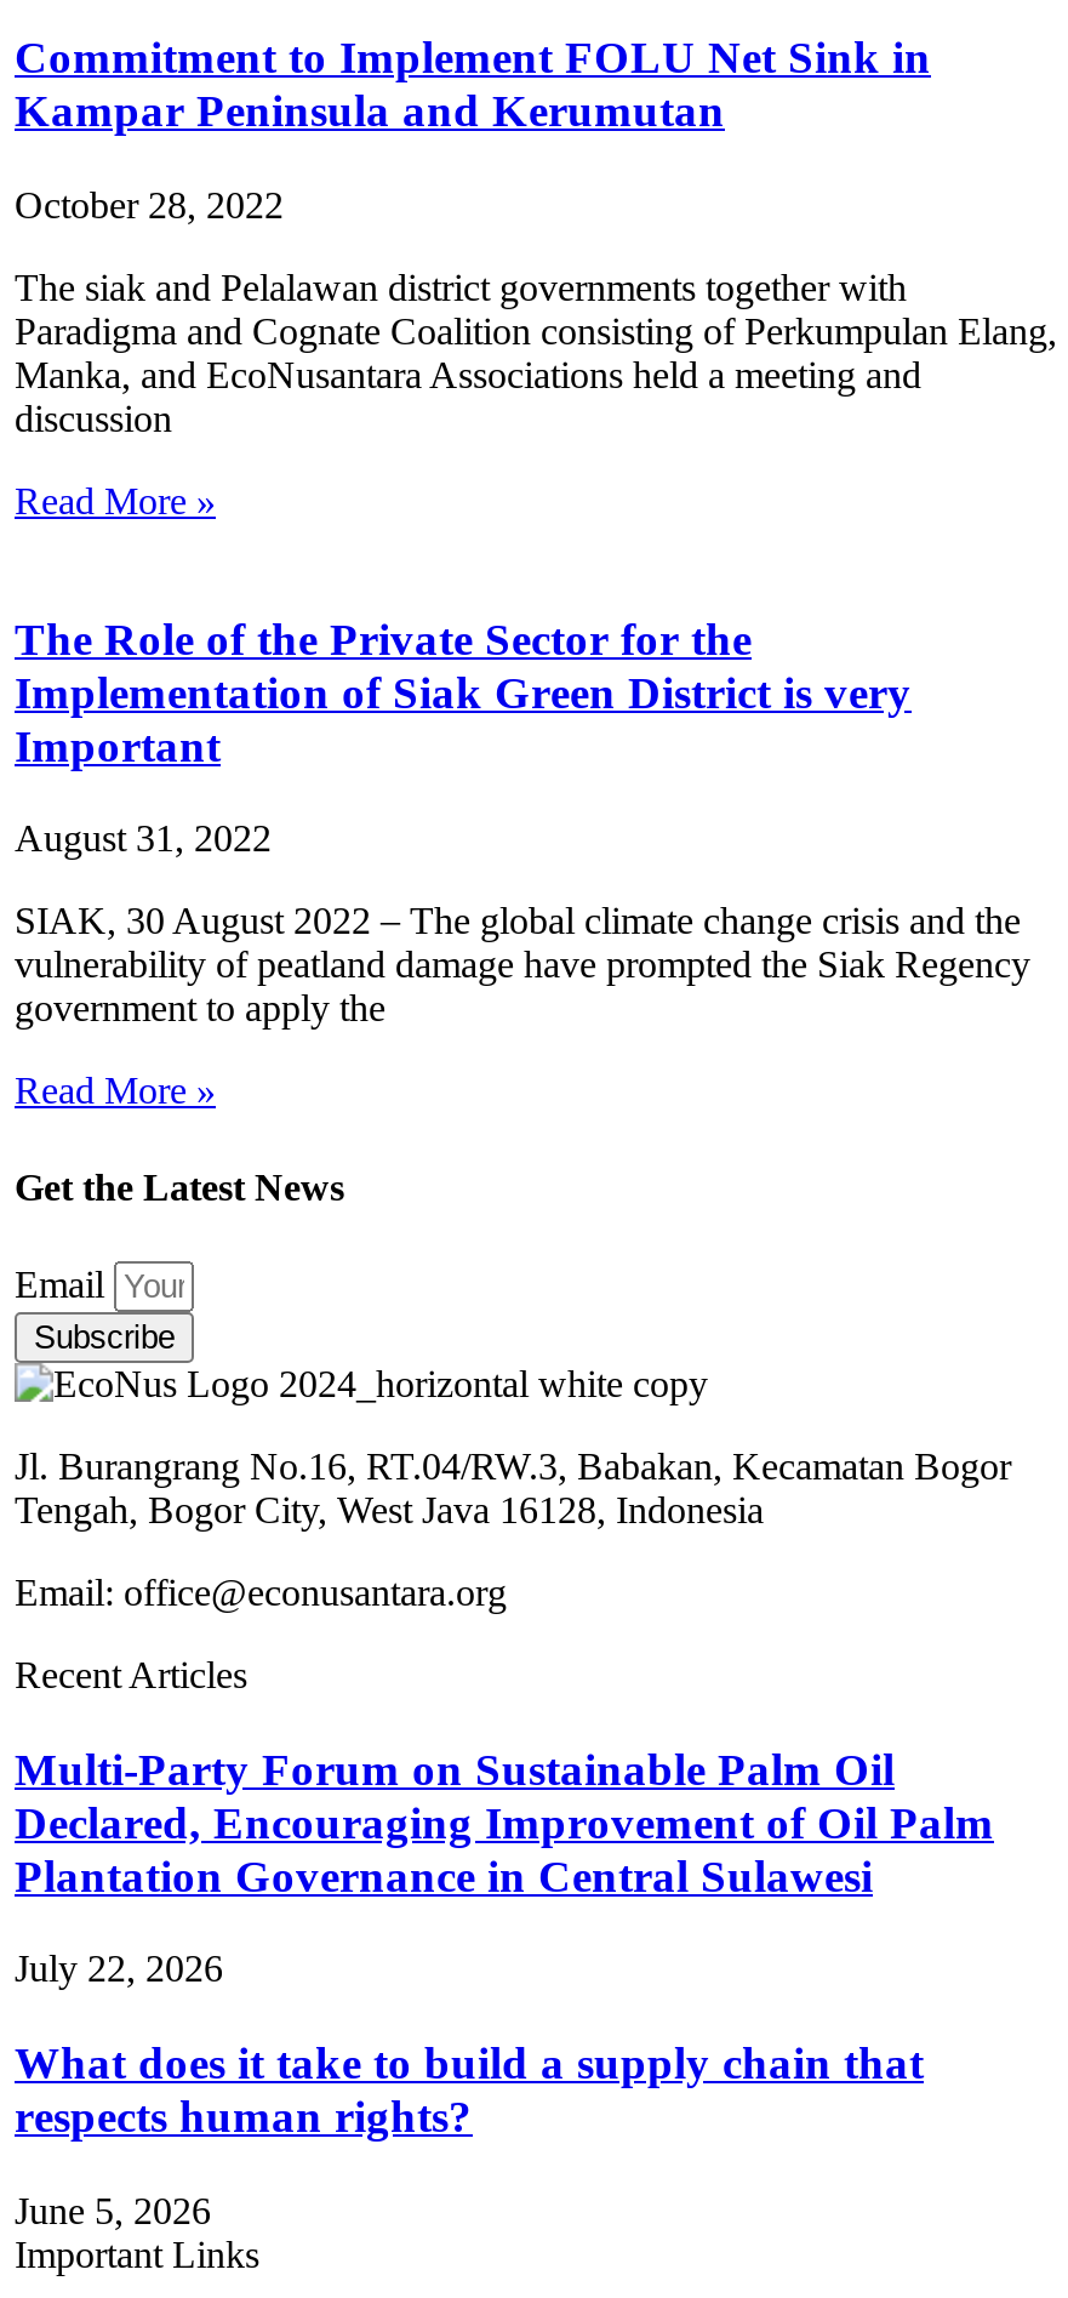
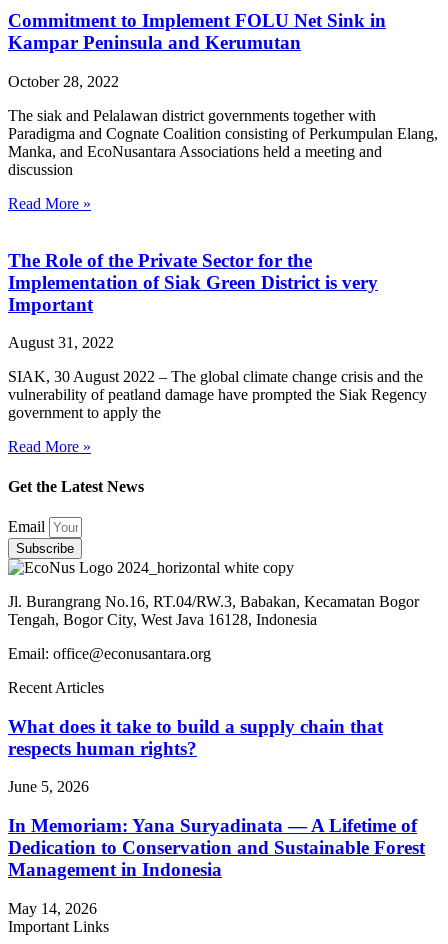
- Multi-Party Forum on Sustainable Palm Oil
- Declared, Encouraging Improvement of Oil Palm
- Plantation Governance in Central Sulawesi
- July 22, 2026

moved up: What does it take to build a supply chain that | respects human rights? | June 5, 2026

+ In Memoriam: Yana Suryadinata — A Lifetime of
+ Dedication to Conservation and Sustainable Forest
+ Management in Indonesia
+ May 14, 2026
